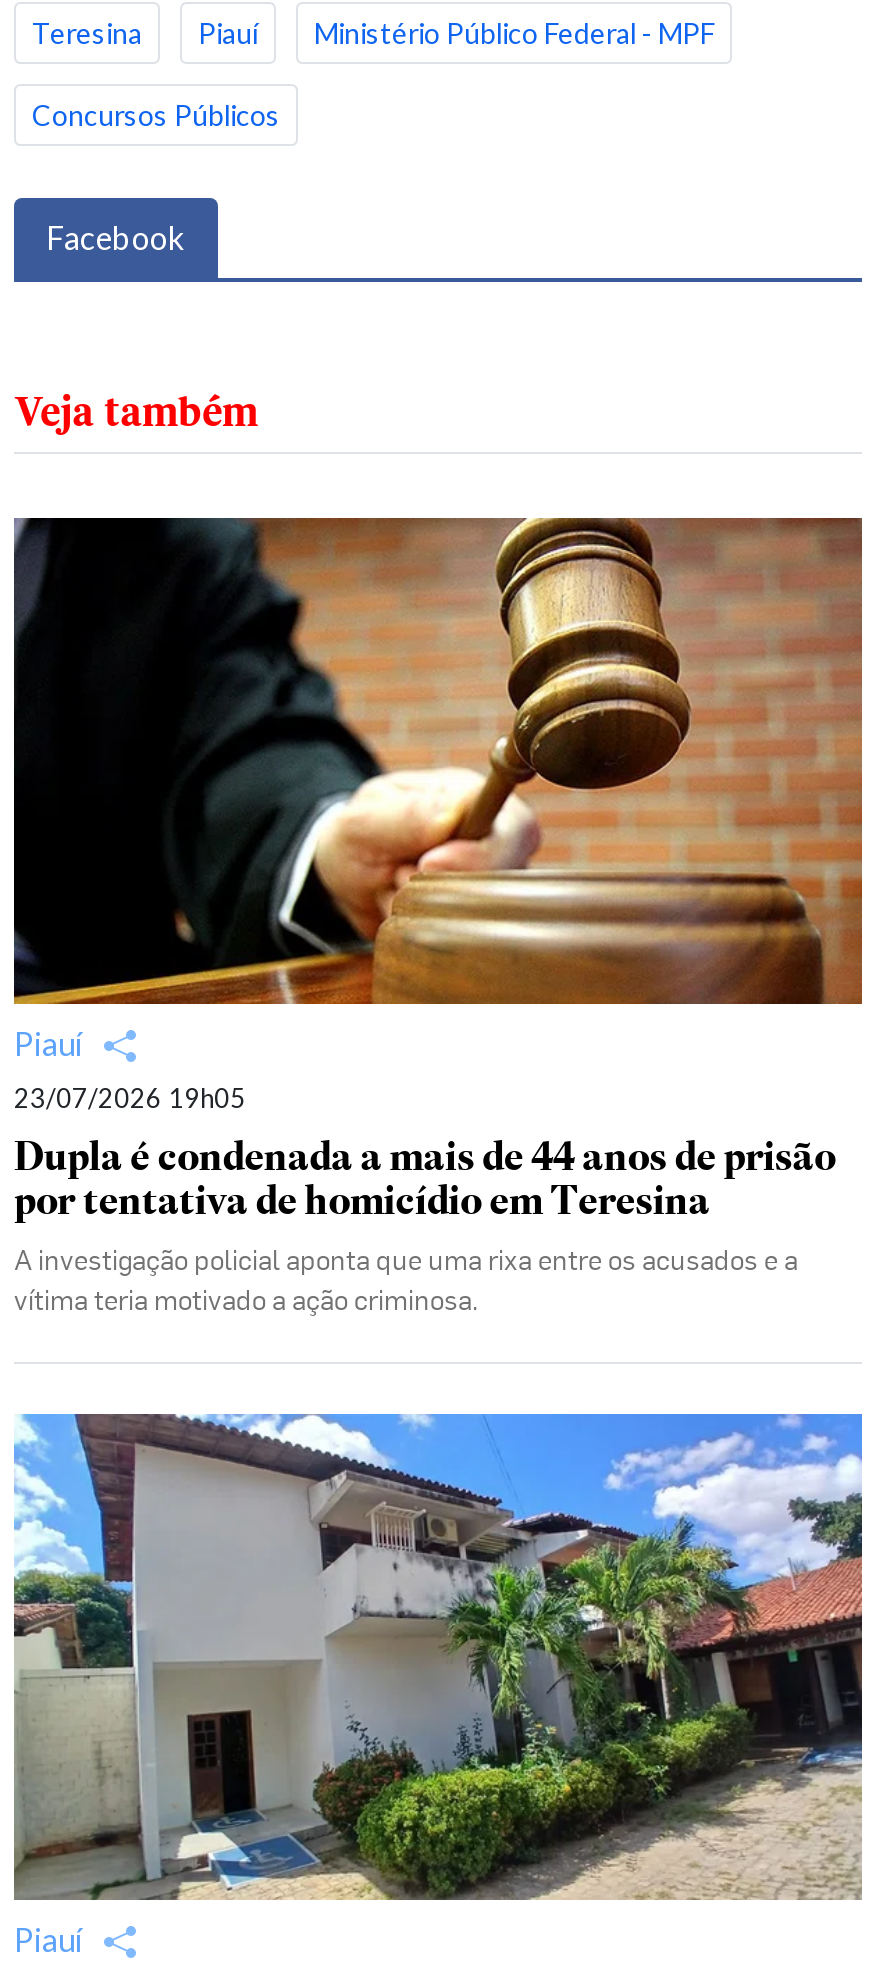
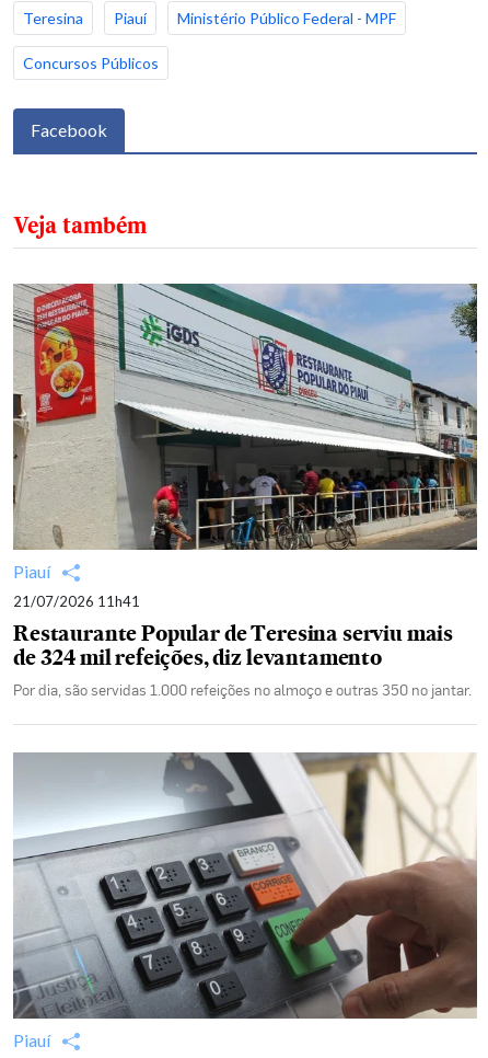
- [image]
- 23/07/2026 19h05
- Dupla é condenada a mais de 44 anos de prisão
- por tentativa de homicídio em Teresina
- A investigação policial aponta que uma rixa entre os acusados e a
- vítima teria motivado a ação criminosa.
+ [image]
+ 21/07/2026 11h41
+ Restaurante Popular de Teresina serviu mais
+ de 324 mil refeições, diz levantamento
+ Por dia, são servidas 1.000 refeições no almoço e outras 350 no jantar.

- [image]
+ [image]
